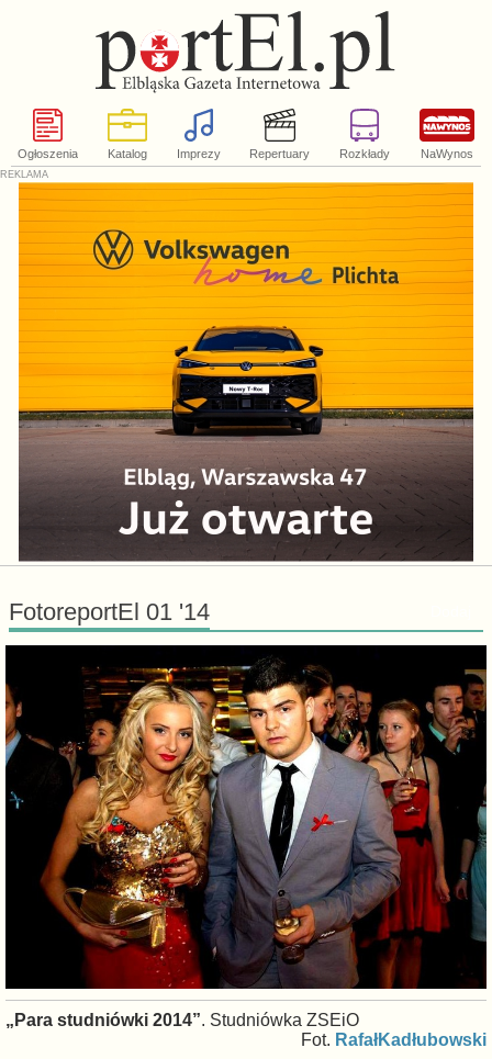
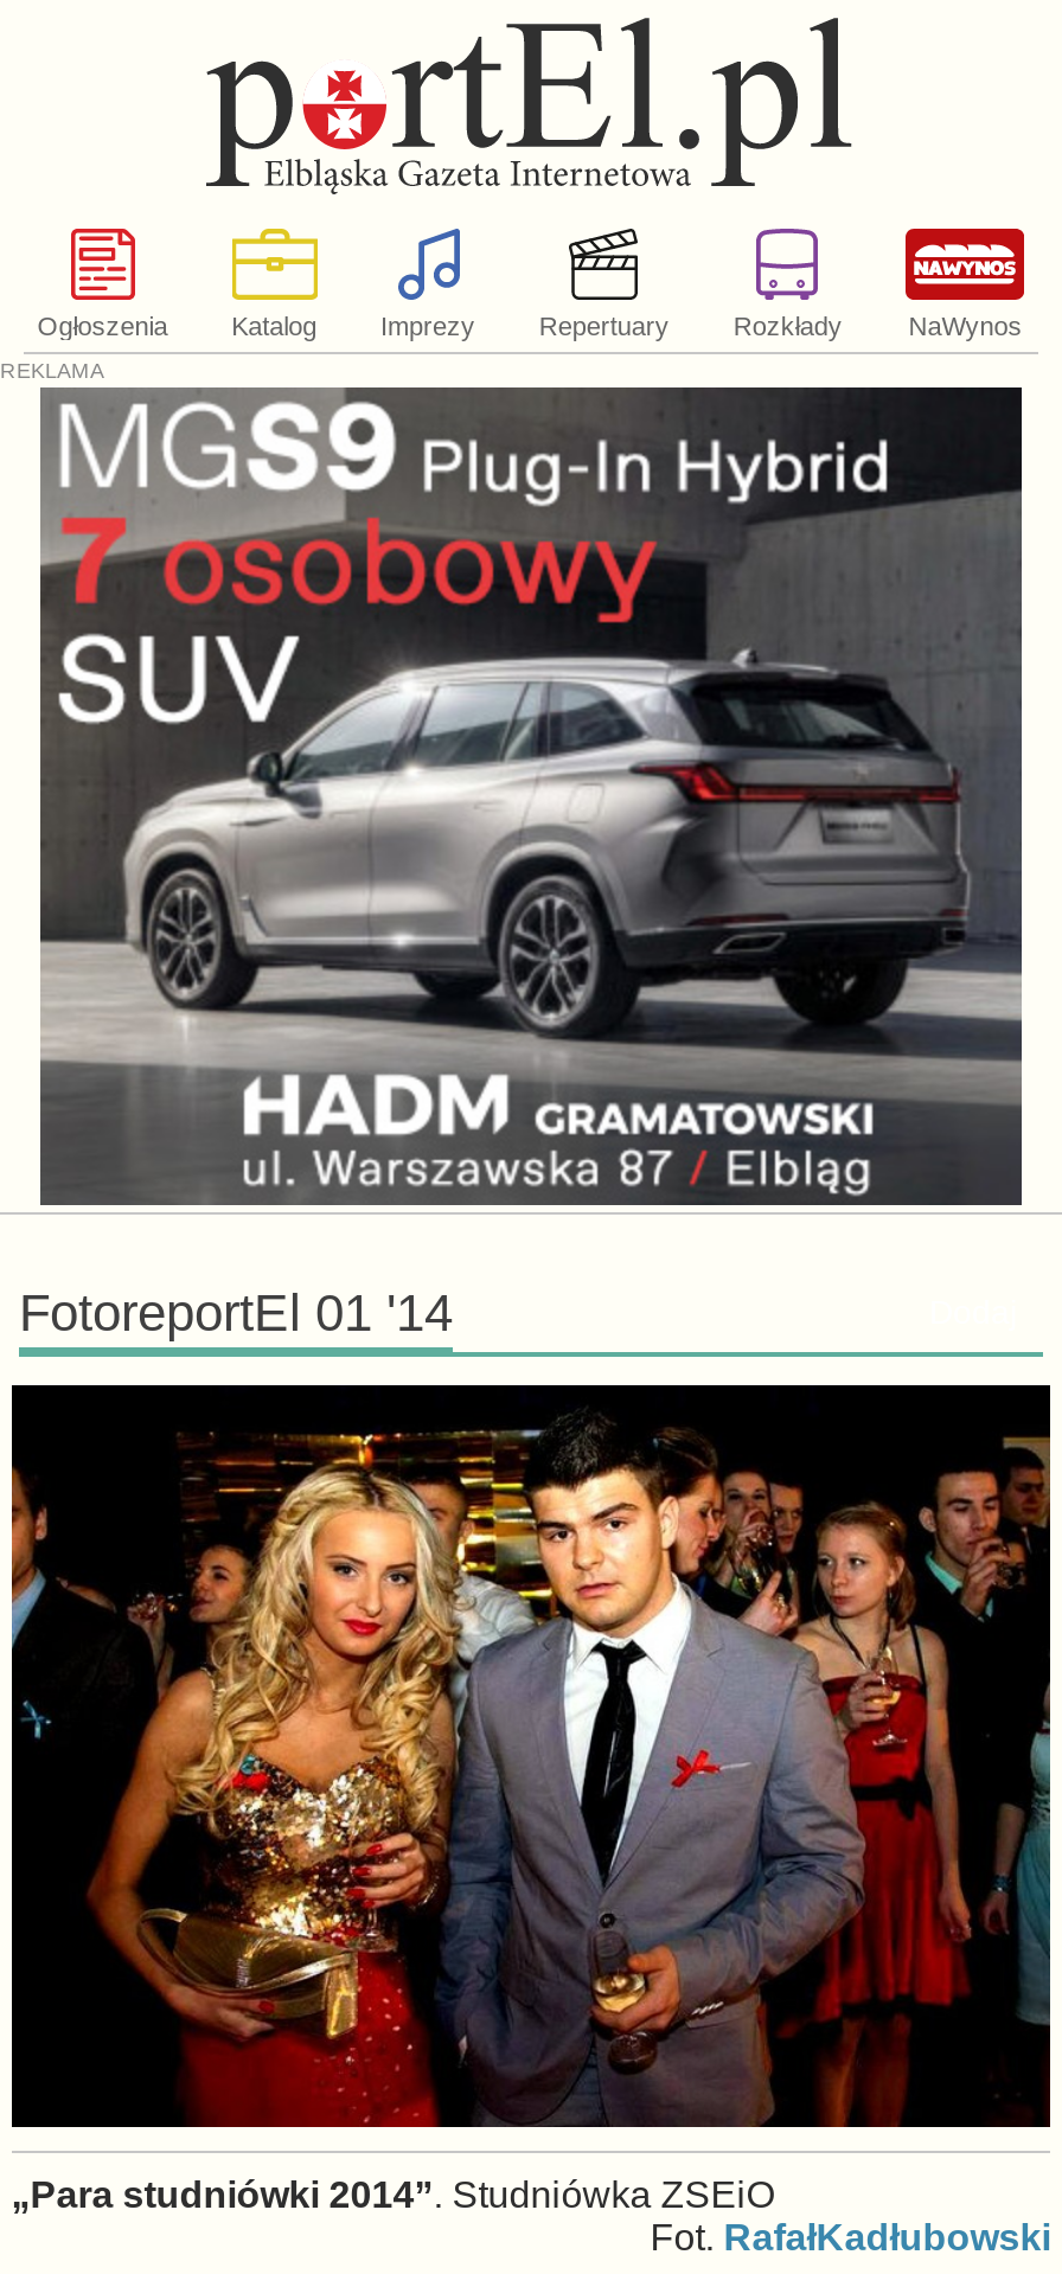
- [image]
+ [image]
